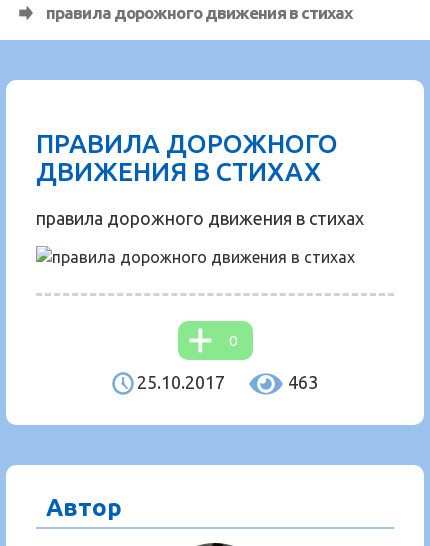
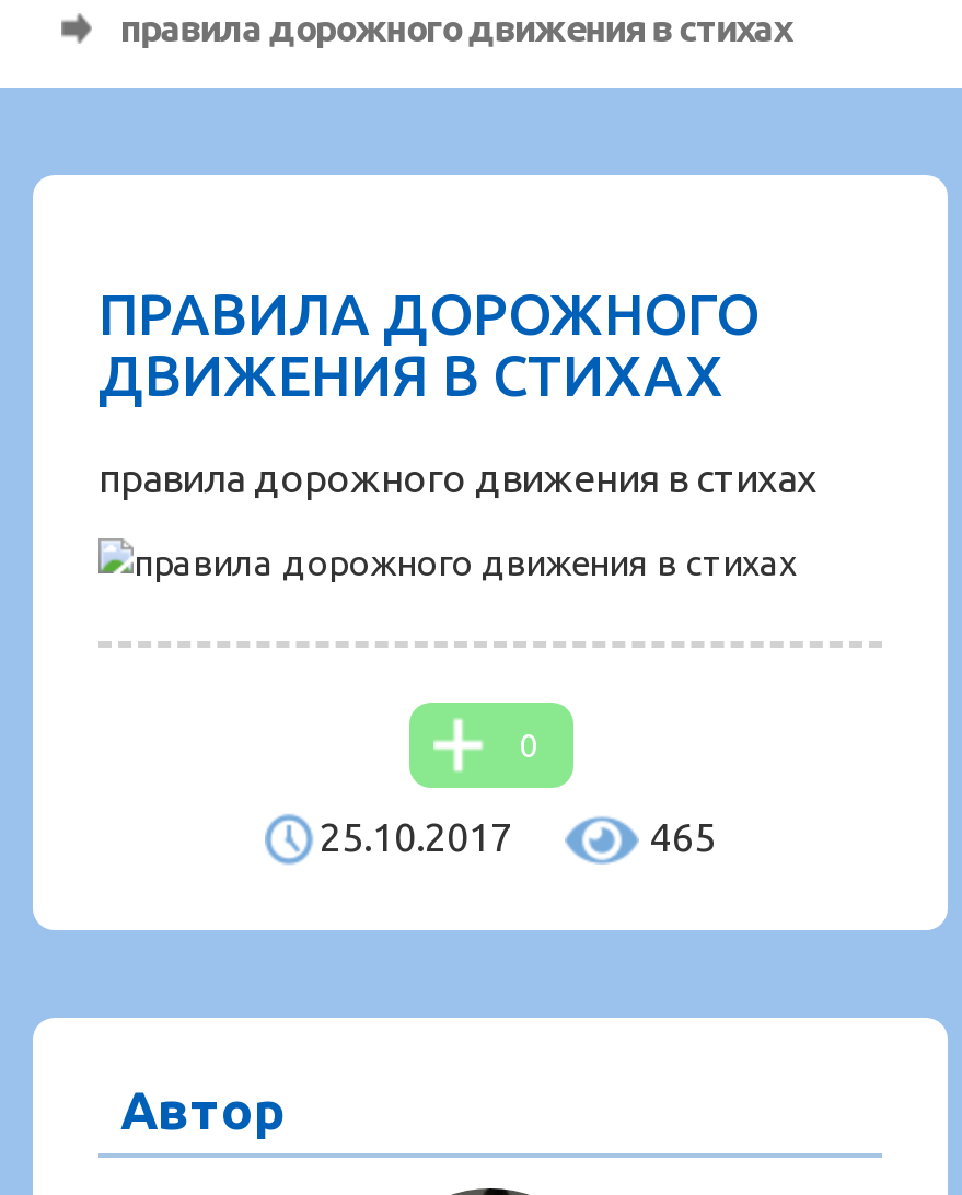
- 463
+ 465
